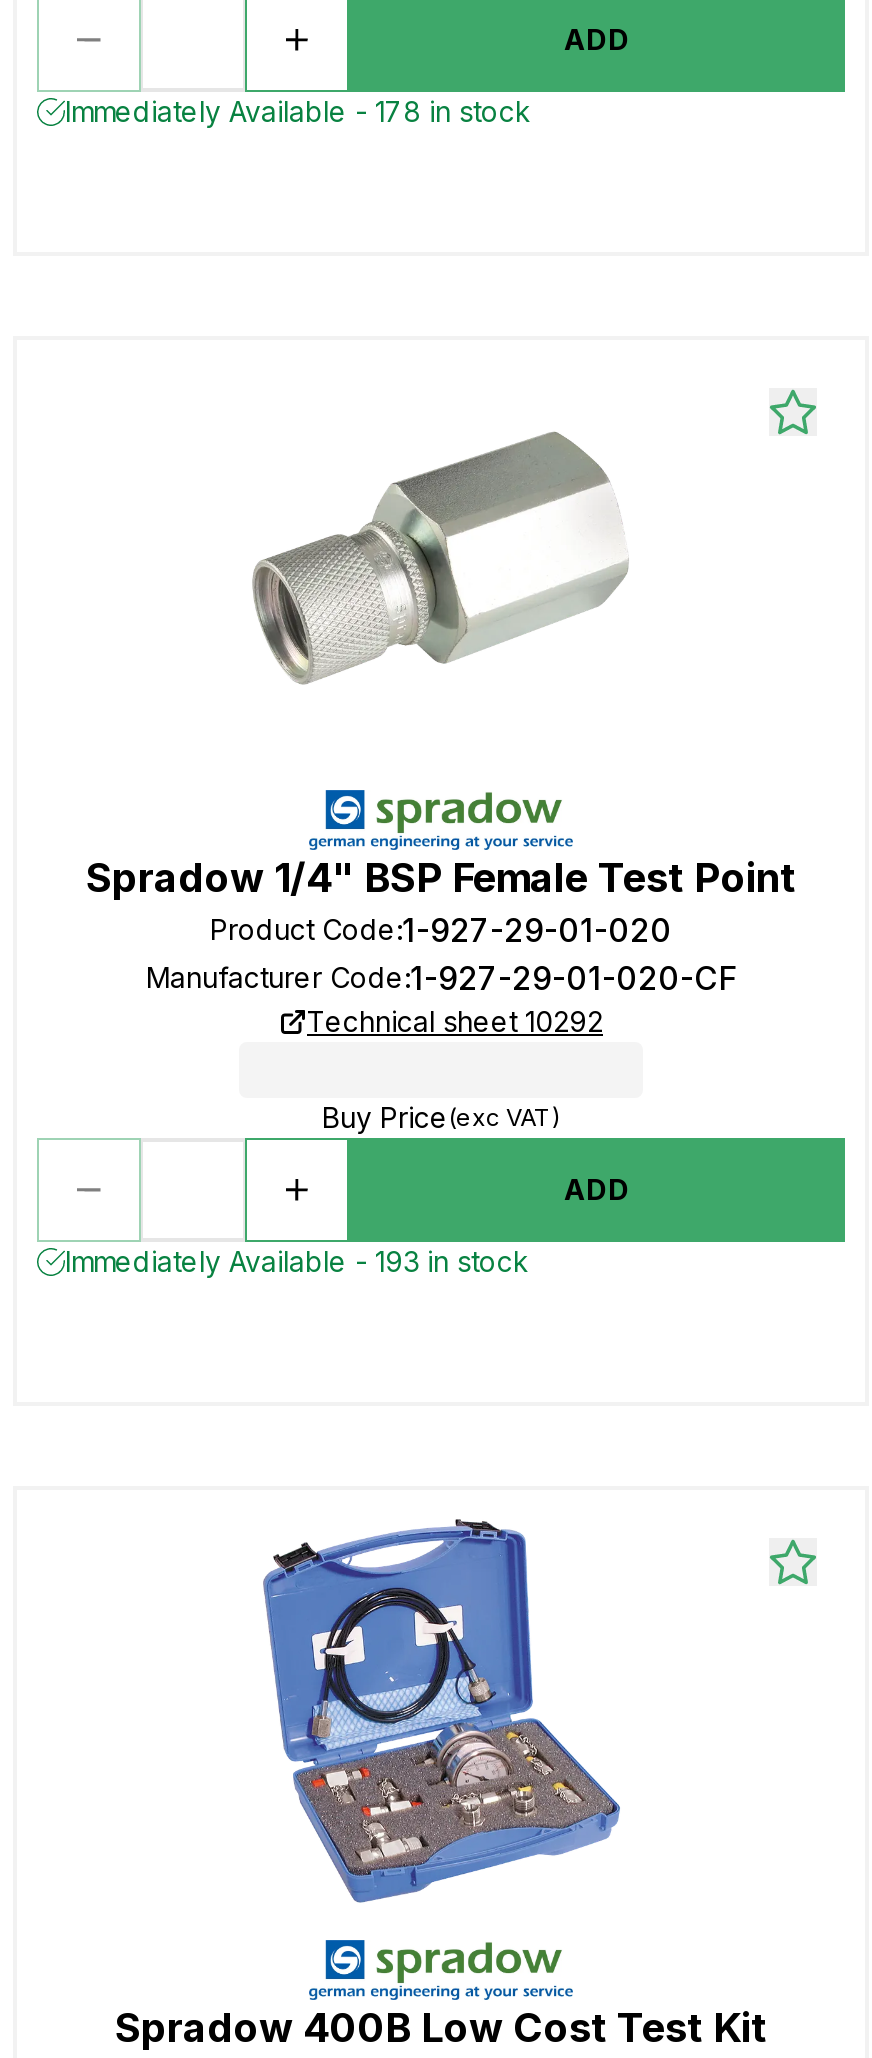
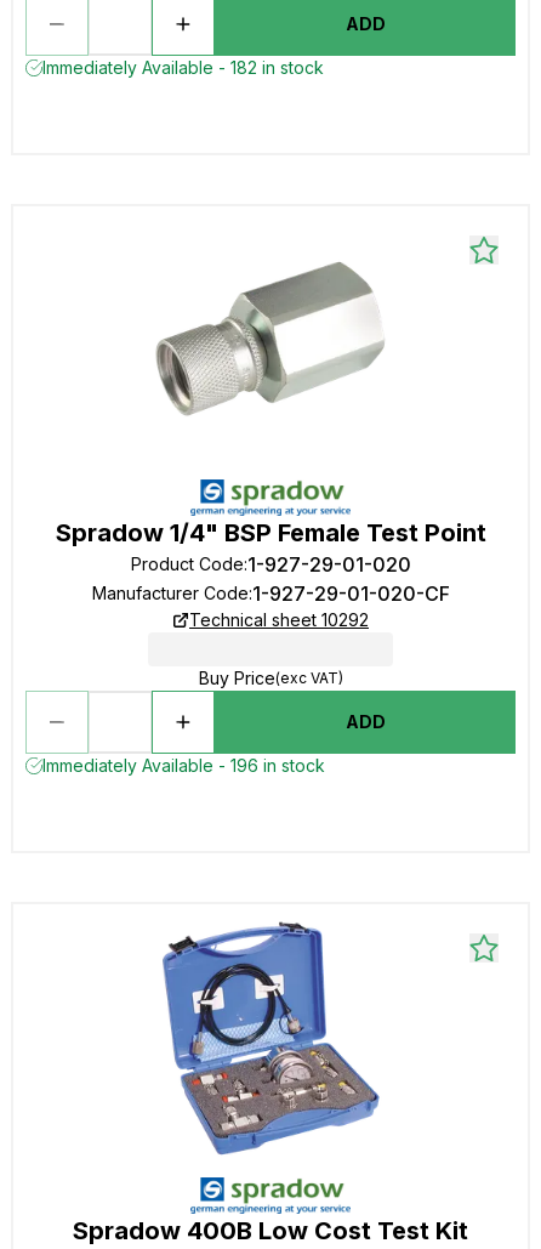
- Immediately Available - 178 in stock
+ Immediately Available - 182 in stock

- Immediately Available - 193 in stock
+ Immediately Available - 196 in stock
